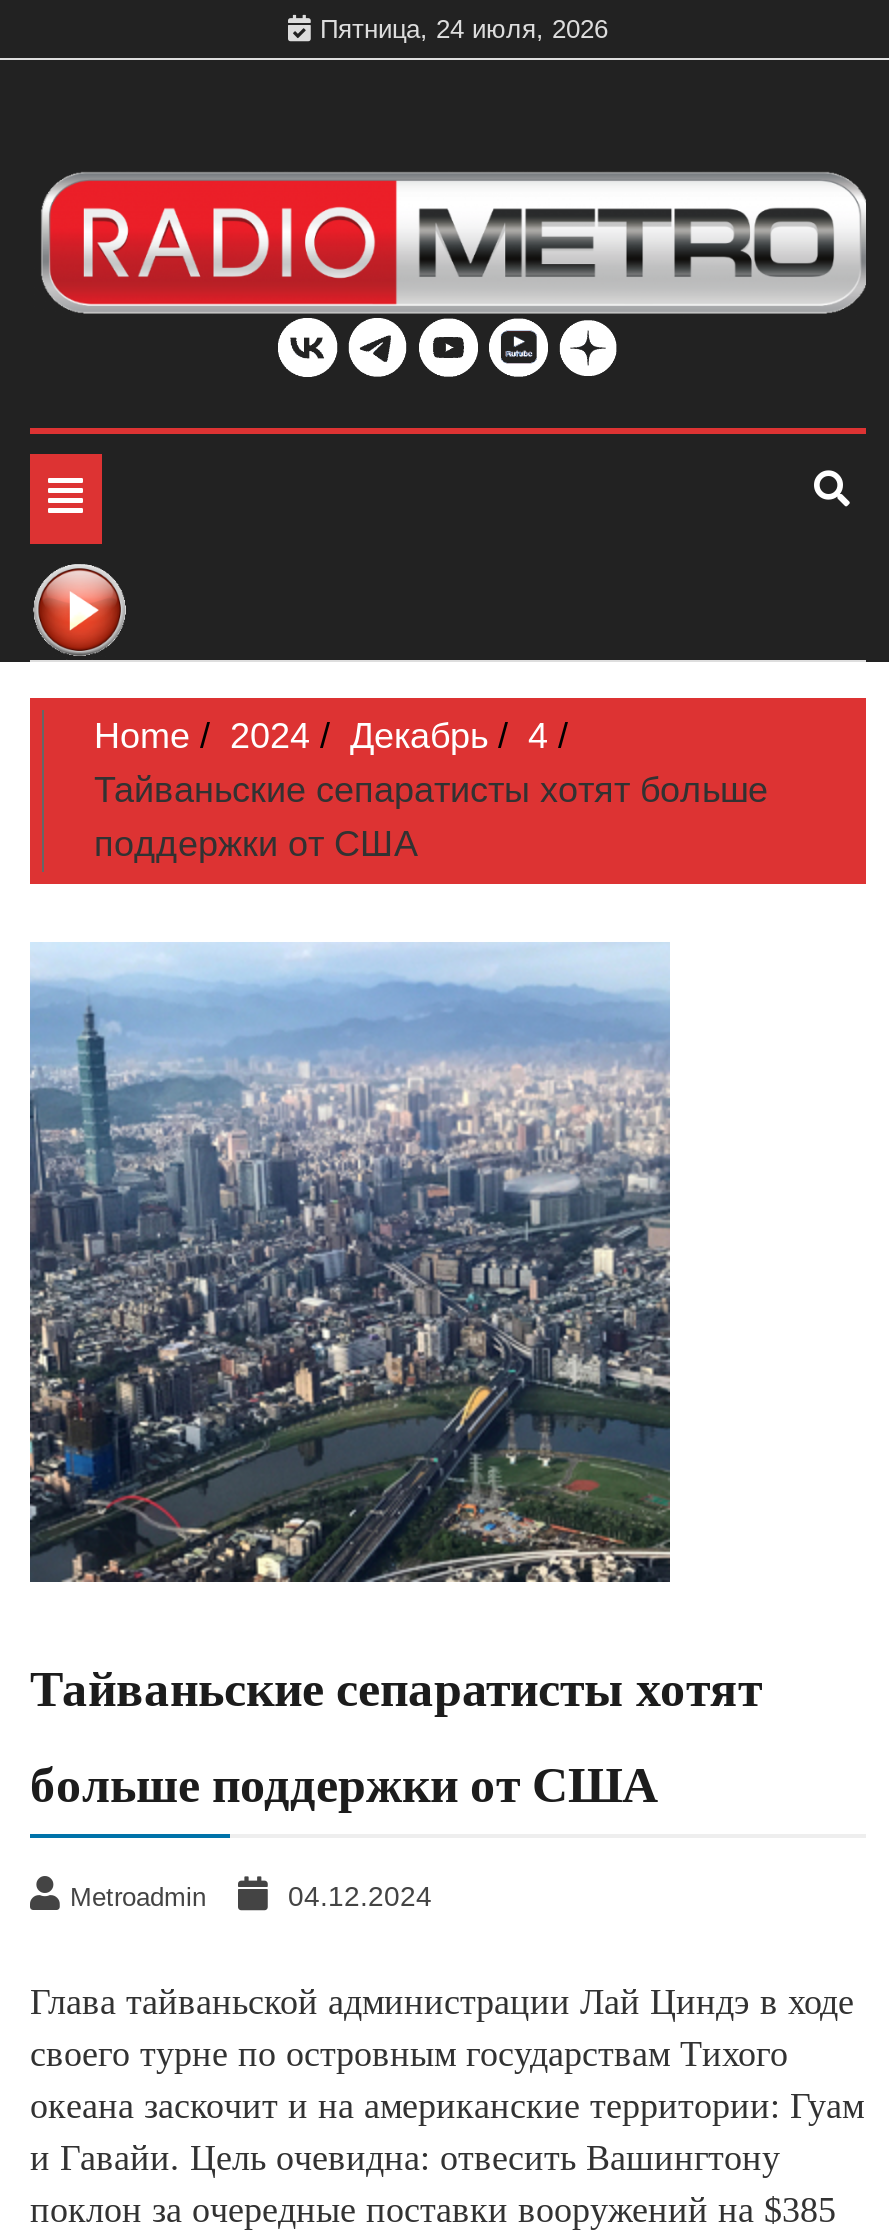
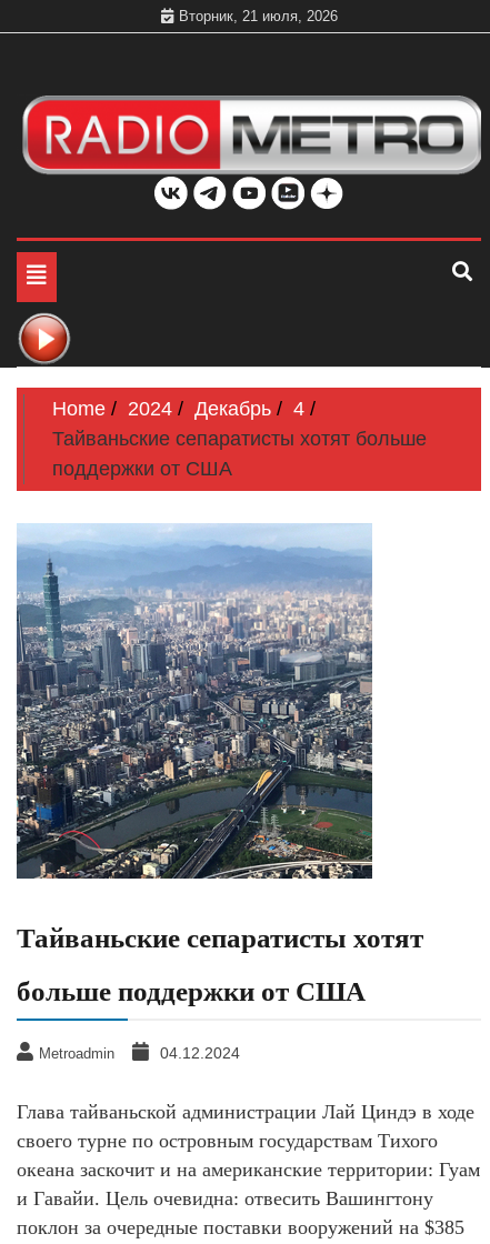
- Пятница, 24 июля, 2026
+ Вторник, 21 июля, 2026
